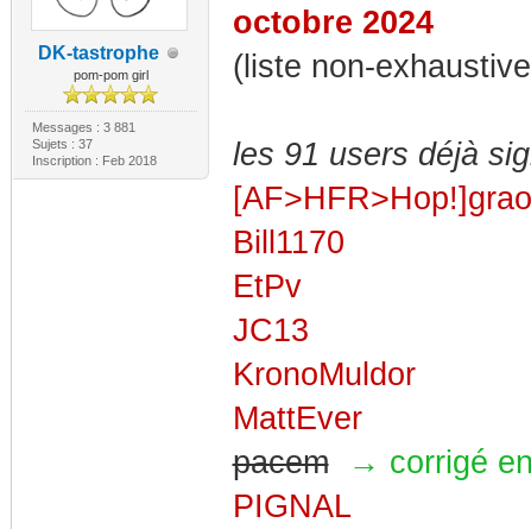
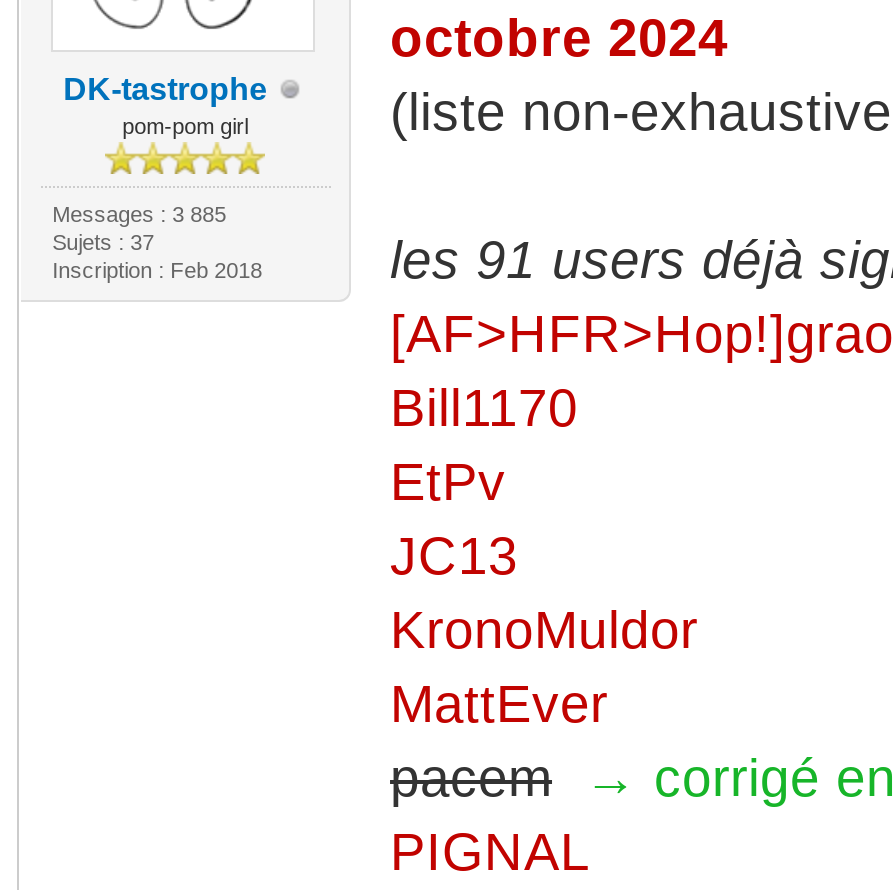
- Messages : 3 881
+ Messages : 3 885
